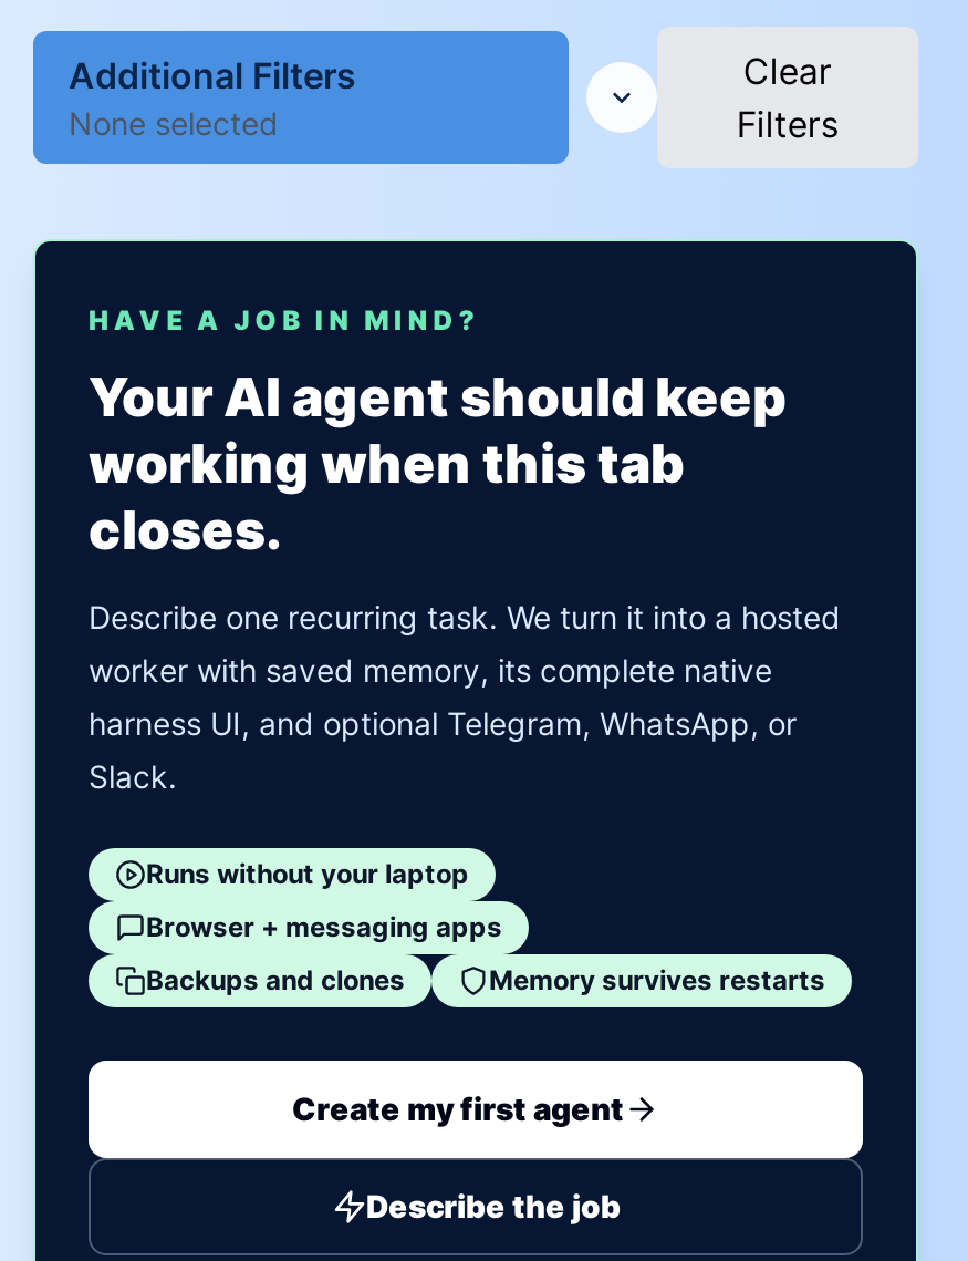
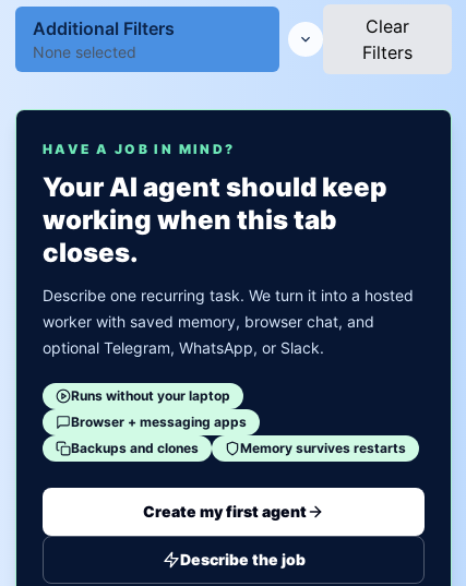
- worker with saved memory, its complete native
- harness UI, and optional Telegram, WhatsApp, or
- Slack.
+ worker with saved memory, browser chat, and
+ optional Telegram, WhatsApp, or Slack.
